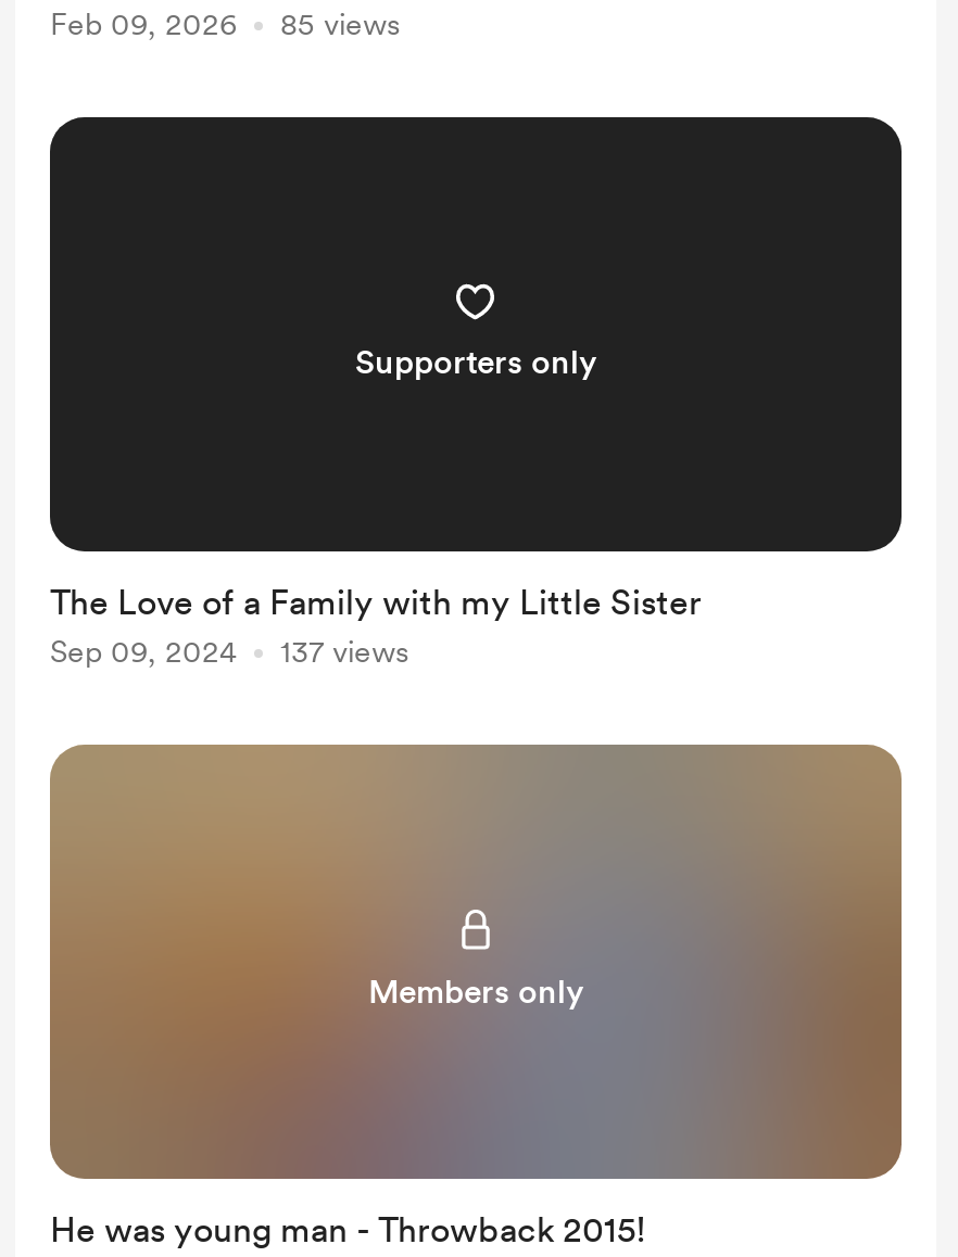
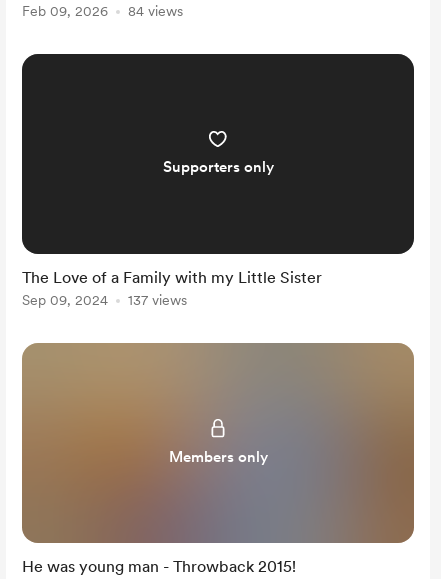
- Feb 09, 2026 85 views
+ Feb 09, 2026 84 views
